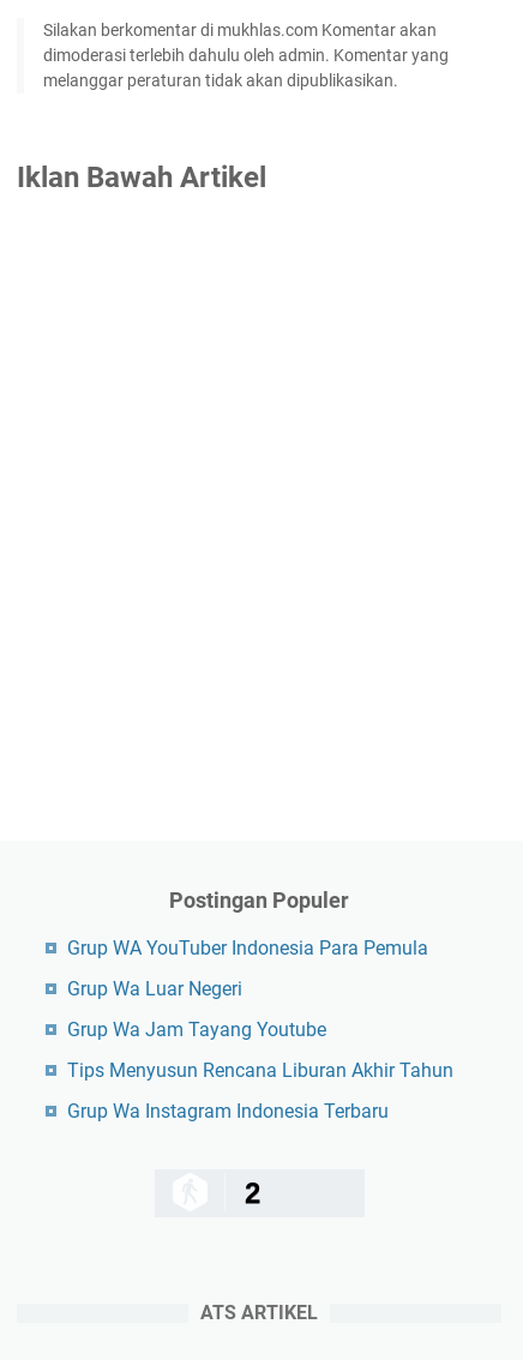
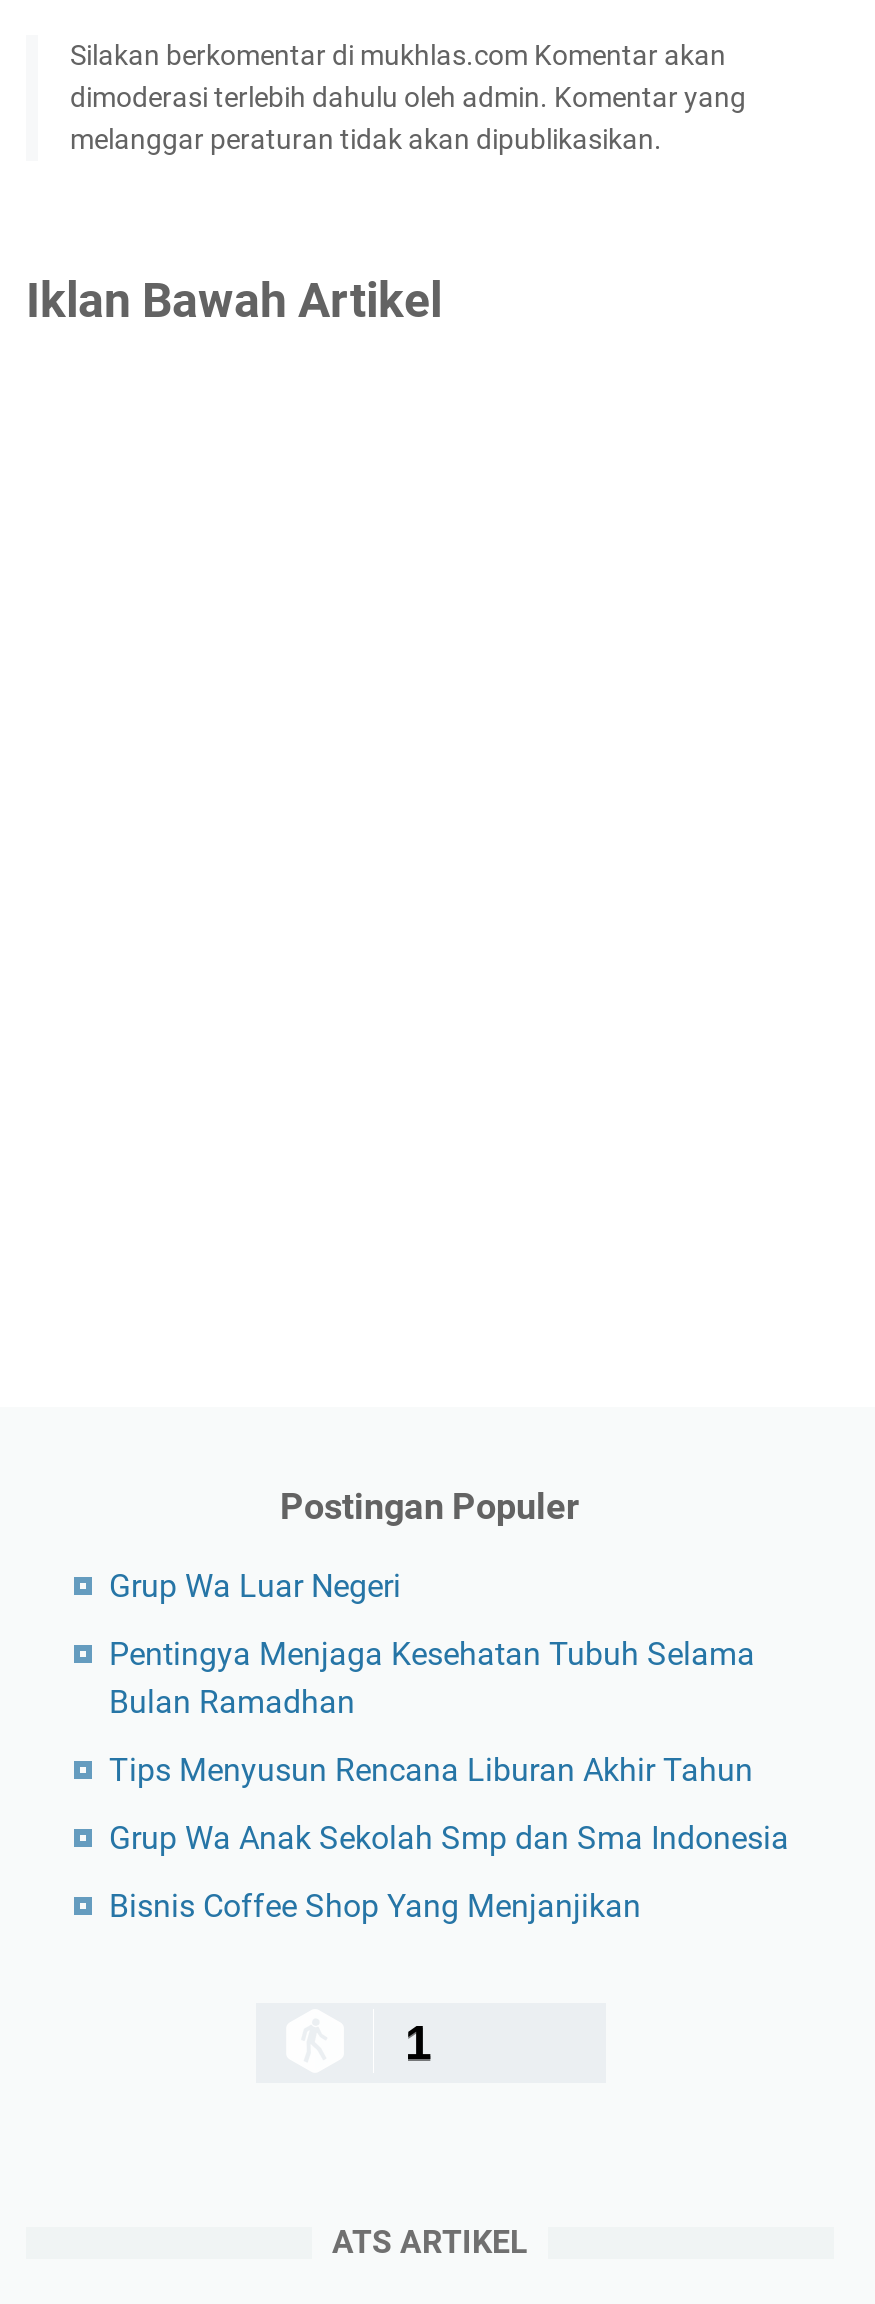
- Grup WA YouTuber Indonesia Para Pemula

moved up: Grup Wa Luar Negeri

- Grup Wa Jam Tayang Youtube
+ Pentingya Menjaga Kesehatan Tubuh Selama
+ Bulan Ramadhan

- Grup Wa Instagram Indonesia Terbaru
- 2
+ Grup Wa Anak Sekolah Smp dan Sma Indonesia
+ Bisnis Coffee Shop Yang Menjanjikan
+ 1
